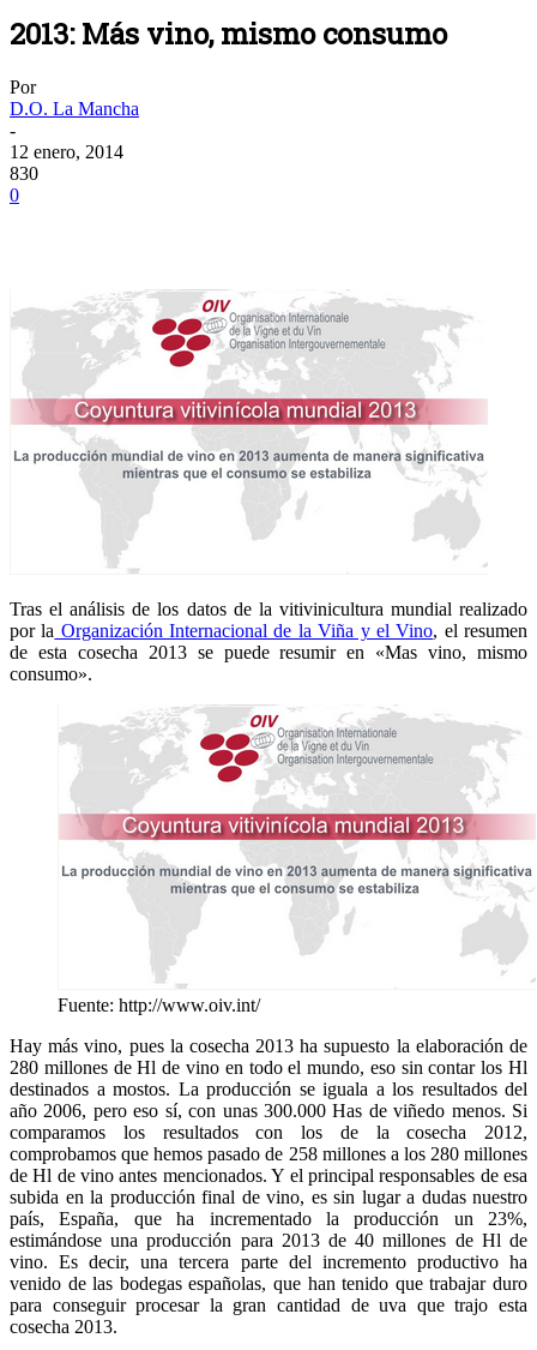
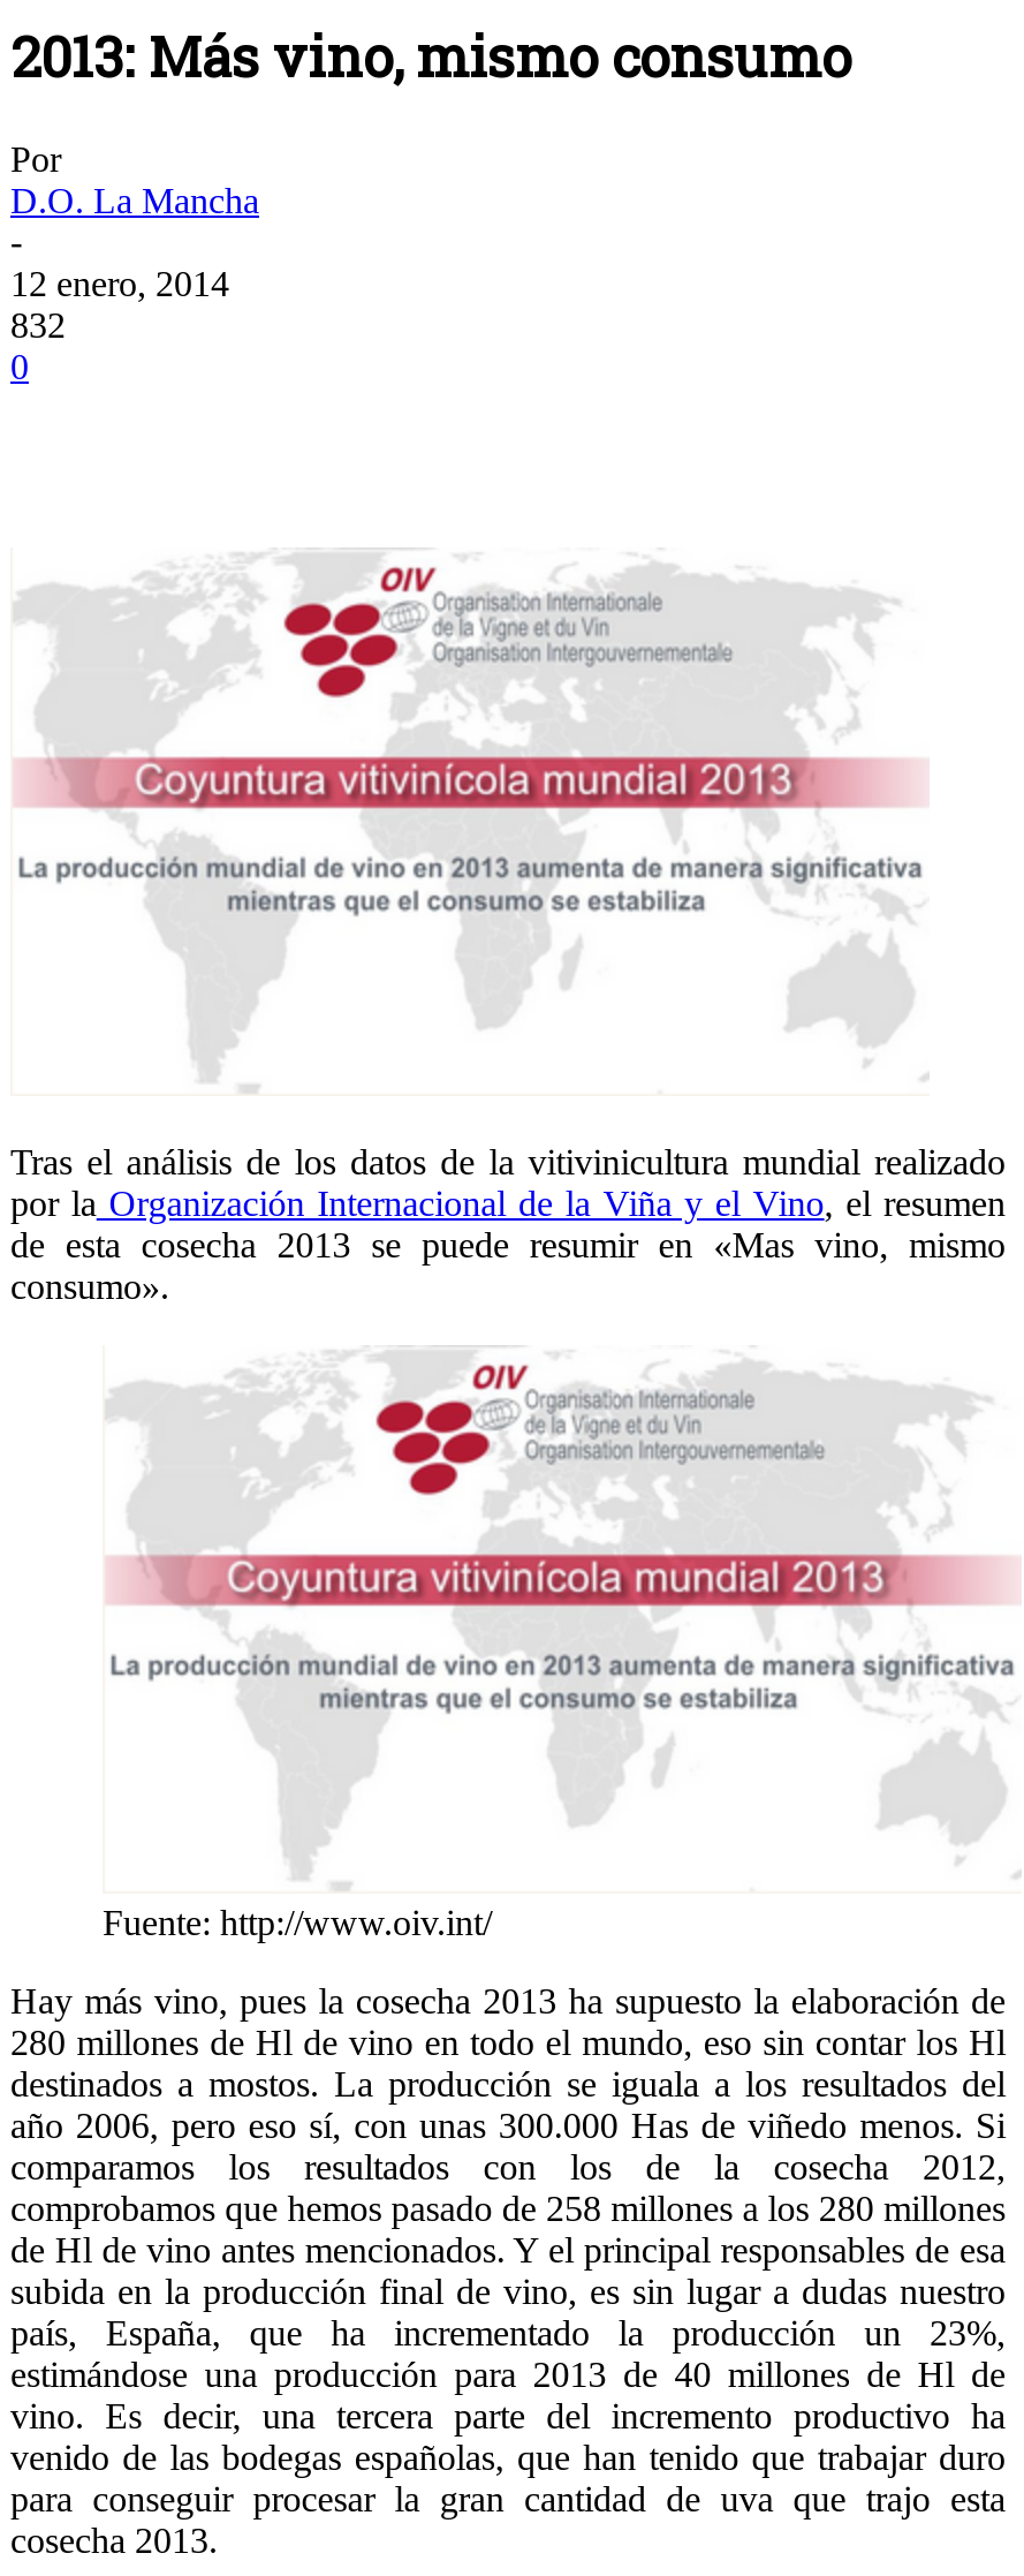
- 830
+ 832
